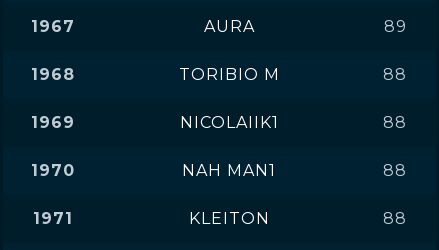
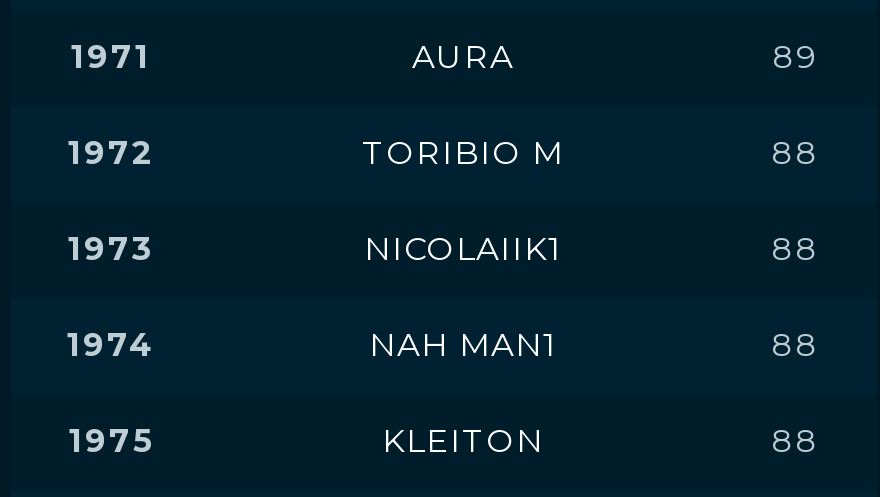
- 1967
+ 1971

- 1968
+ 1972

- 1969
+ 1973

- 1970
+ 1974

- 1971
+ 1975
